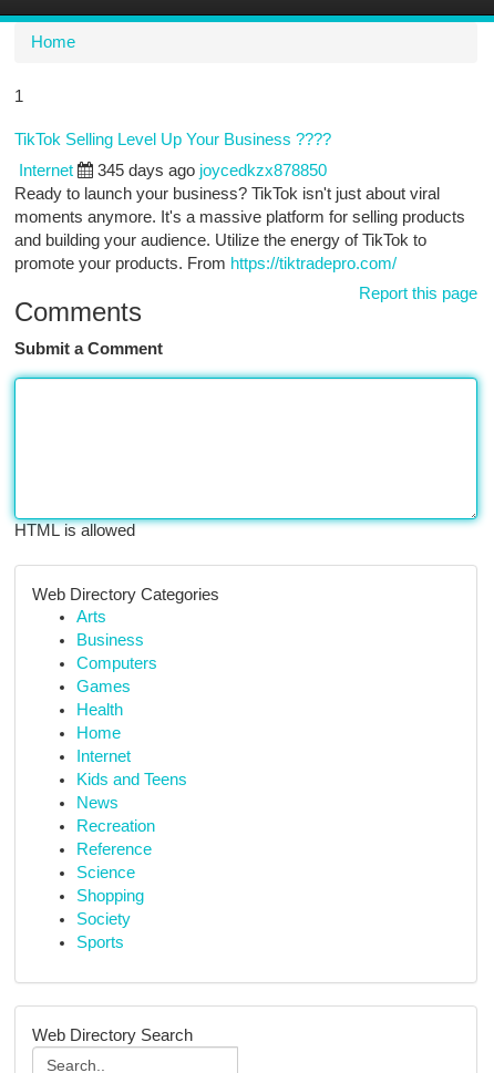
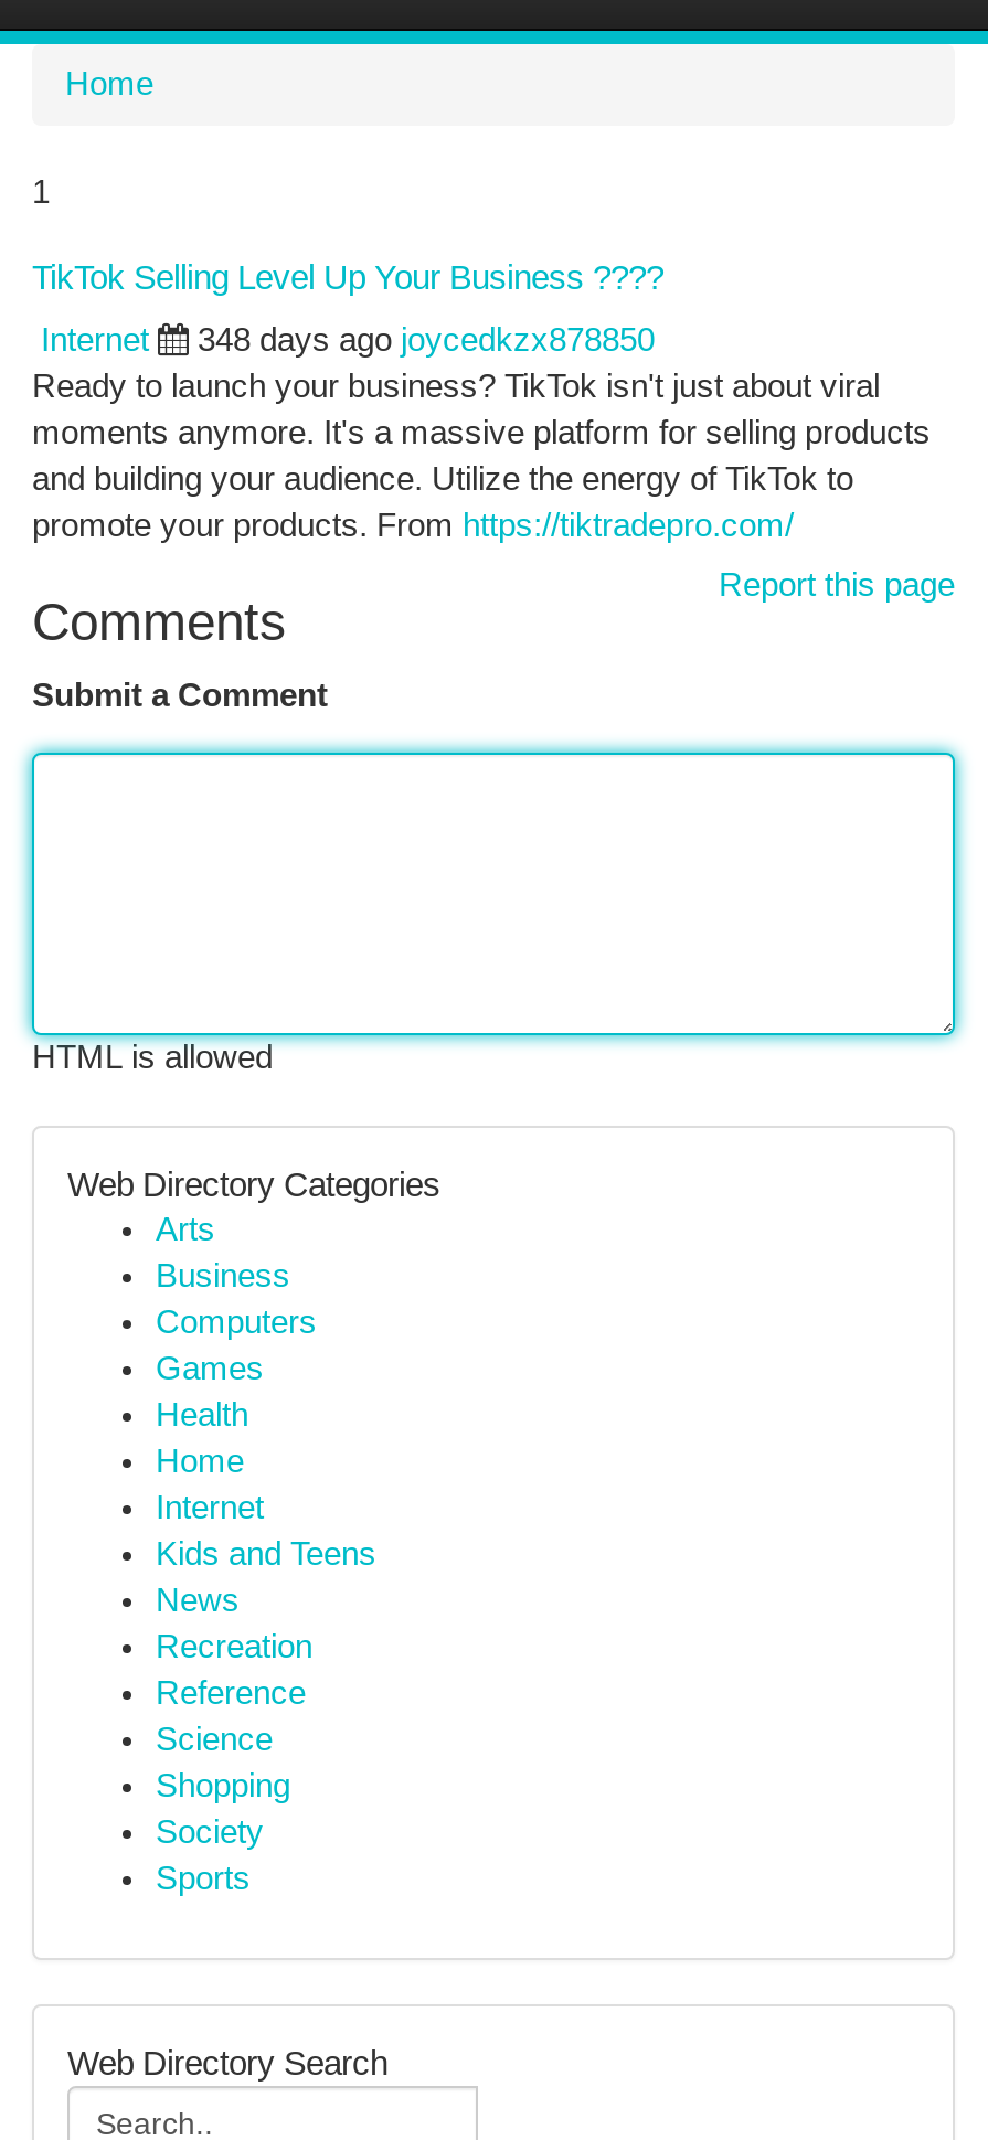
- 345 days ago joycedkzx878850
+ 348 days ago joycedkzx878850
